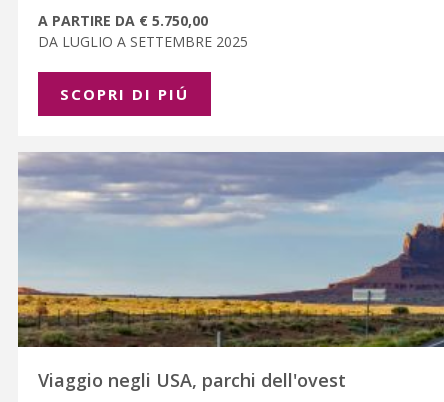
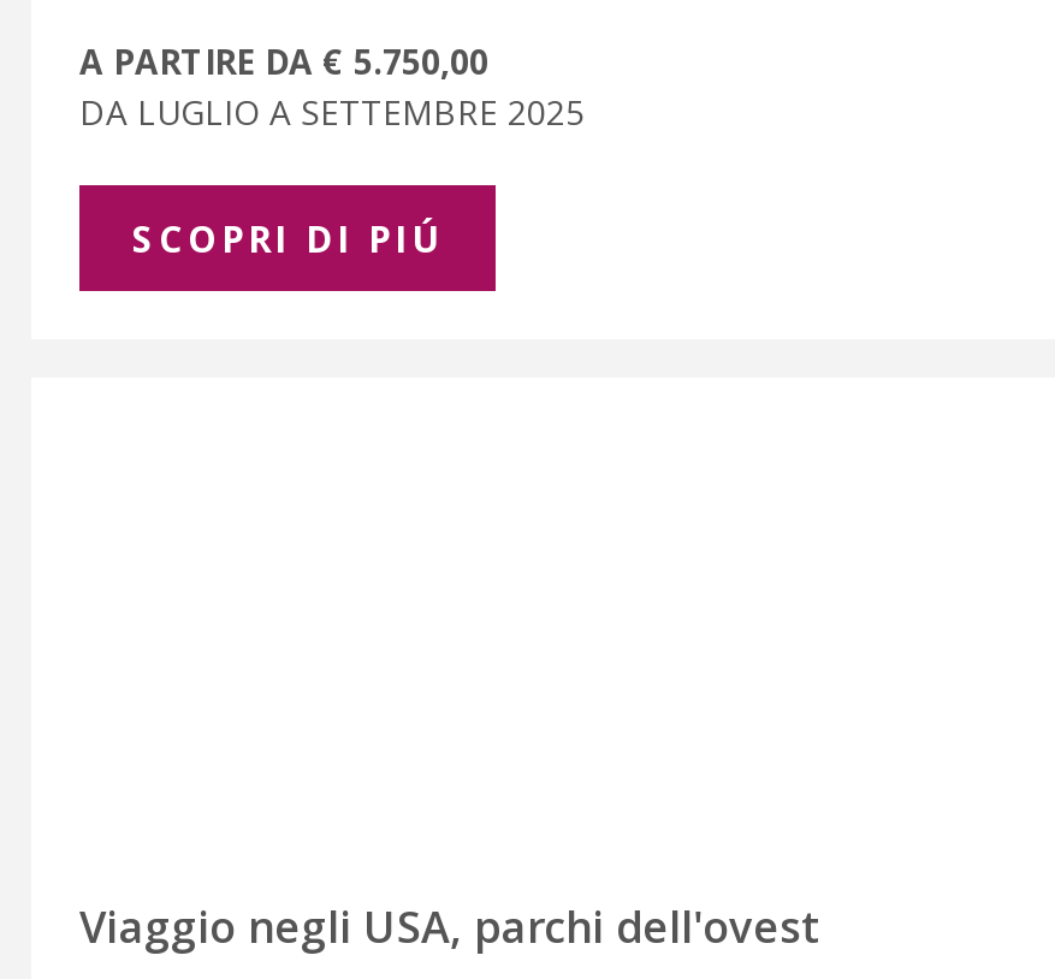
- [image]
